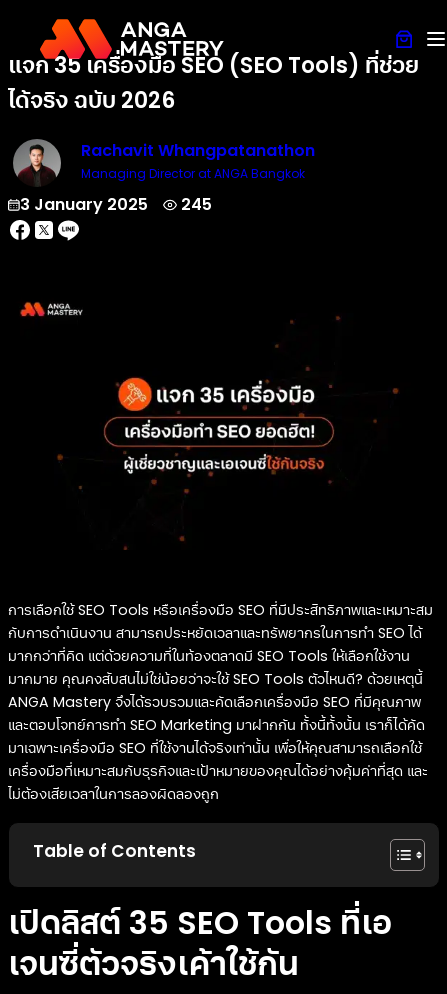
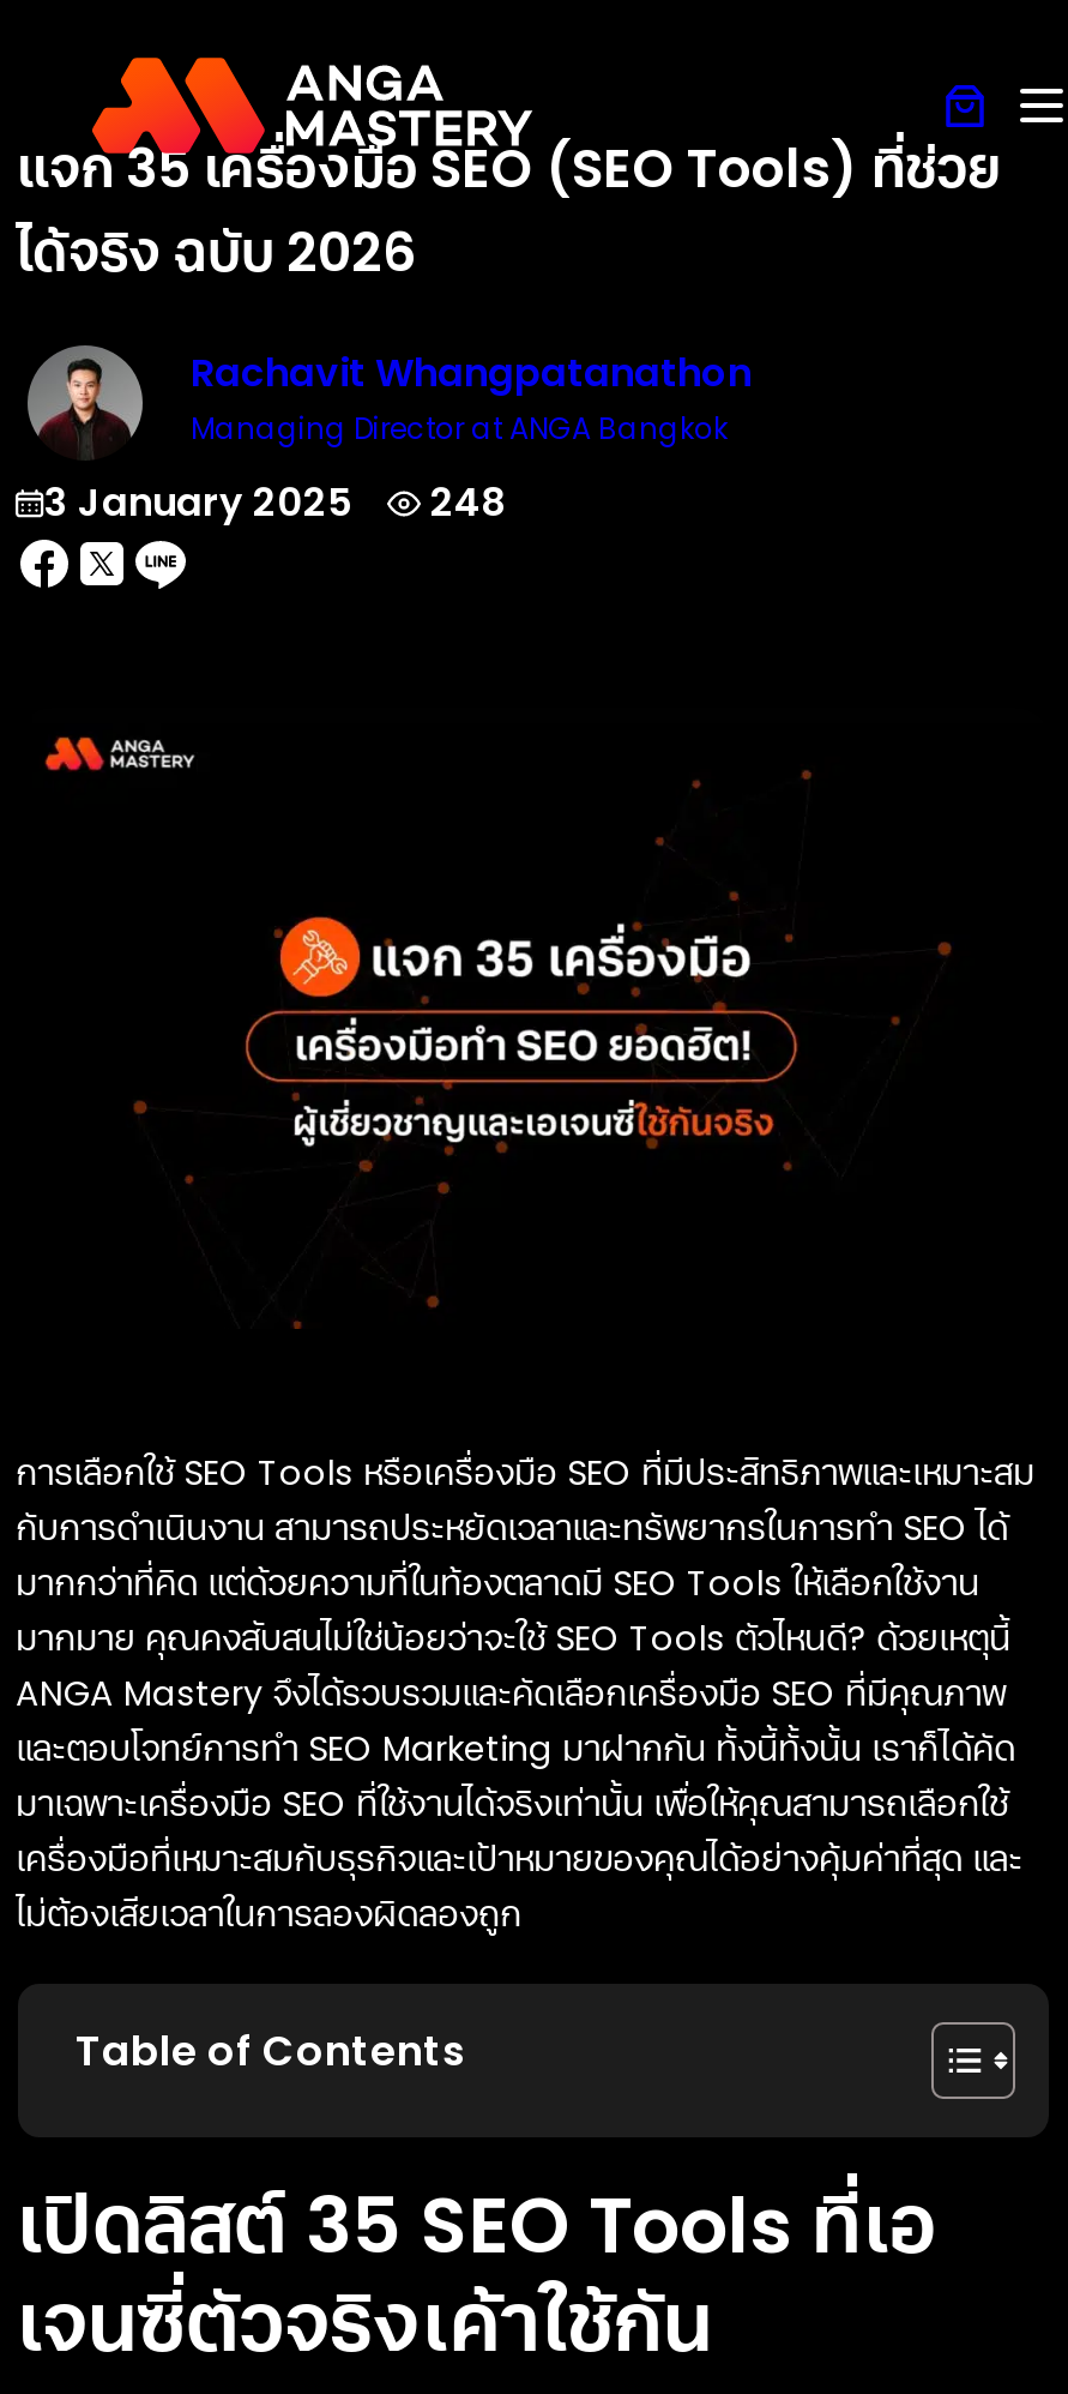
- 3 January 2025 245
+ 3 January 2025 248
